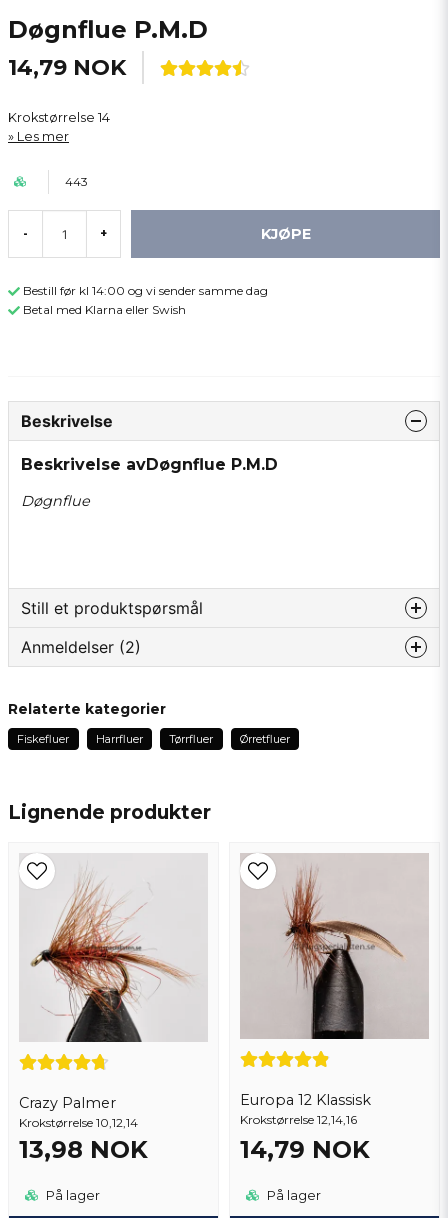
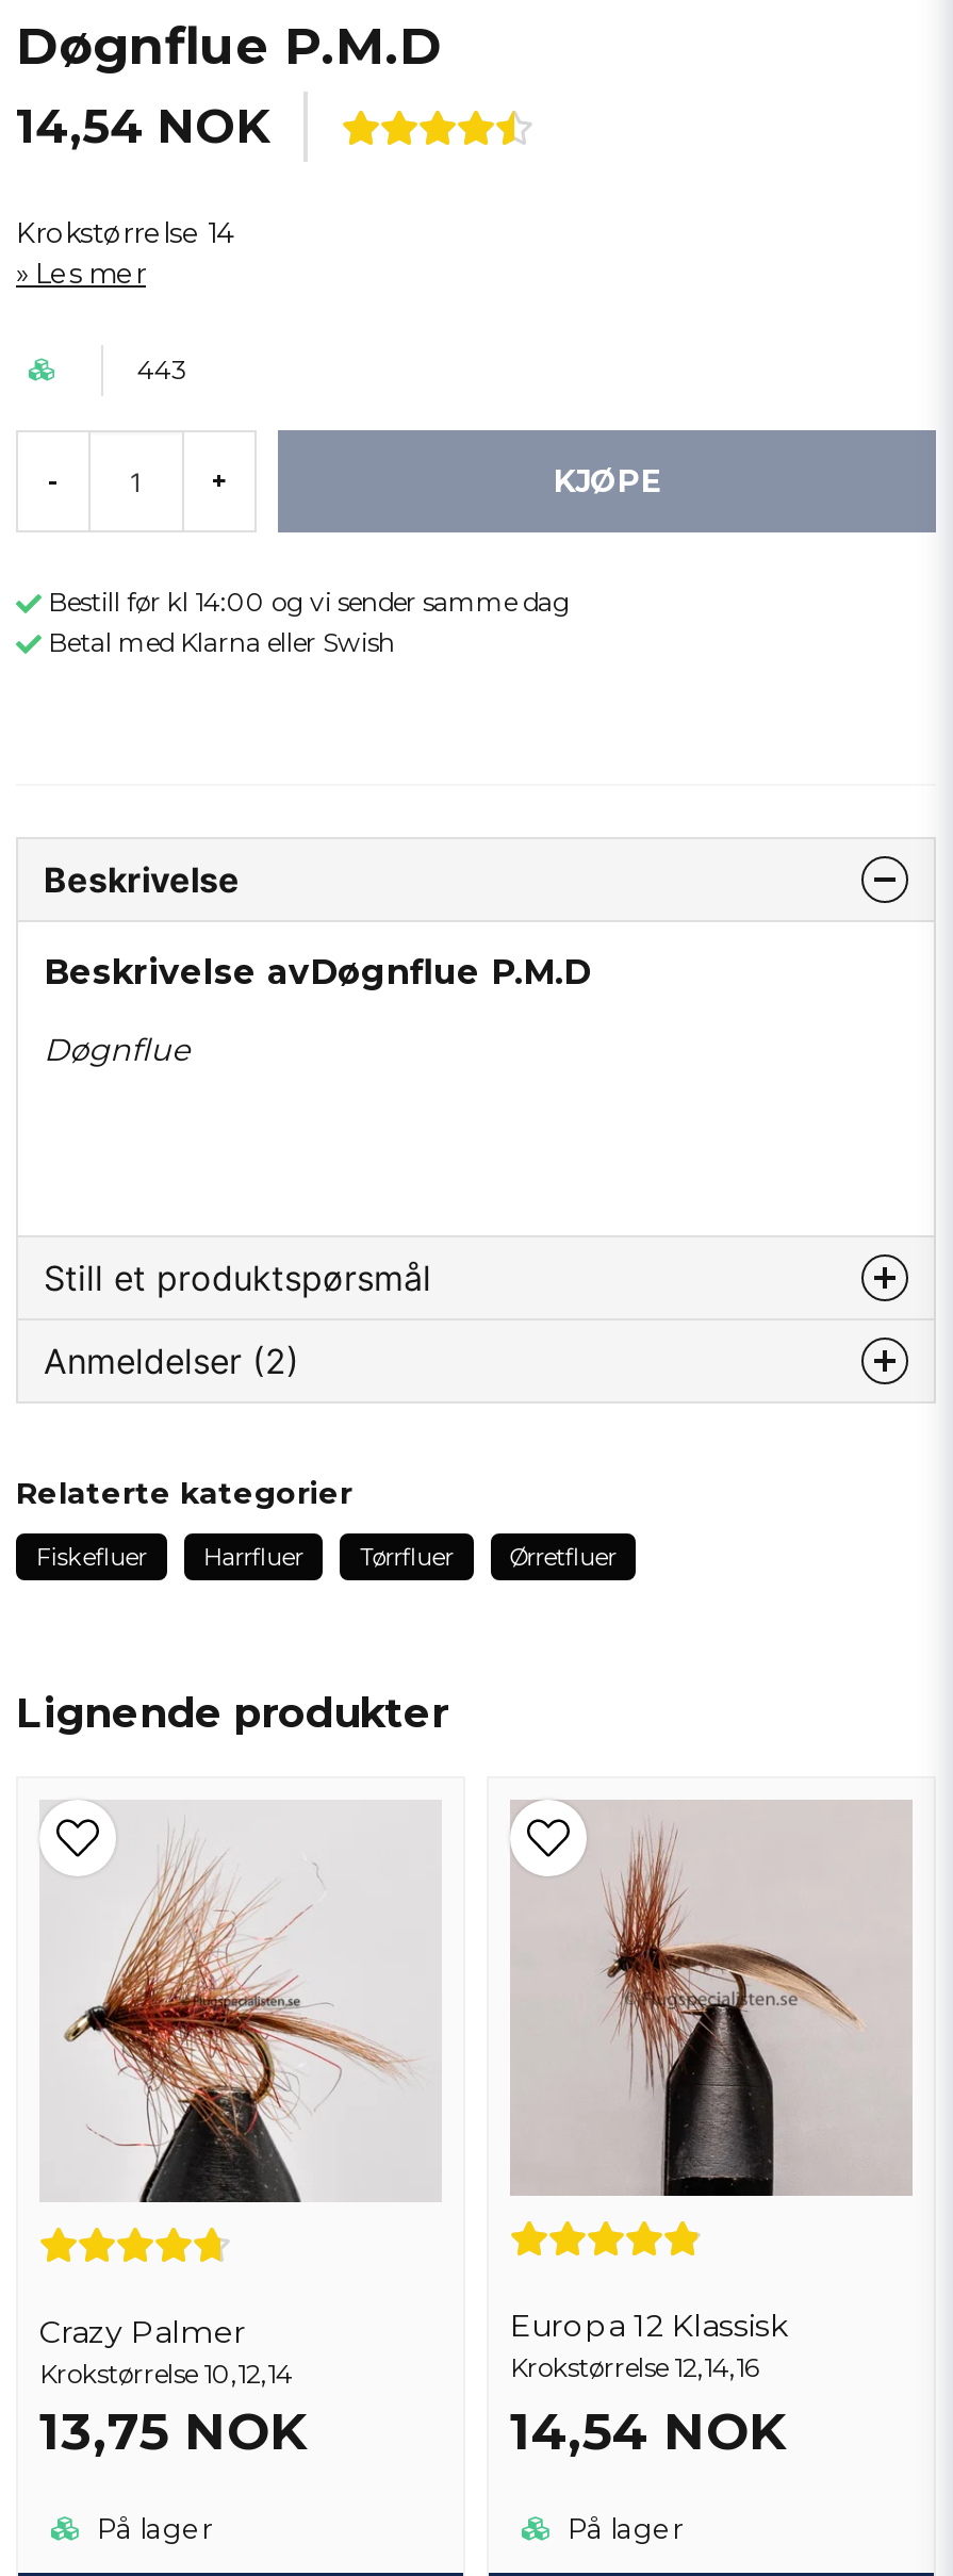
- 14,79 NOK
+ 14,54 NOK

- 13,98 NOK
+ 13,75 NOK

- 14,79 NOK
+ 14,54 NOK
